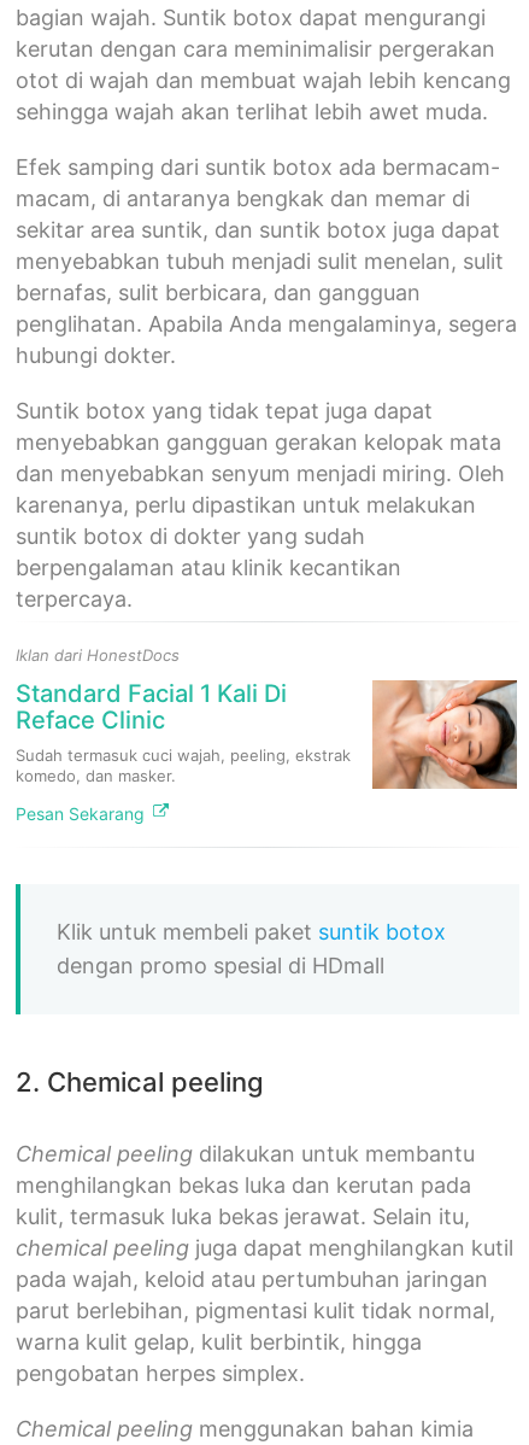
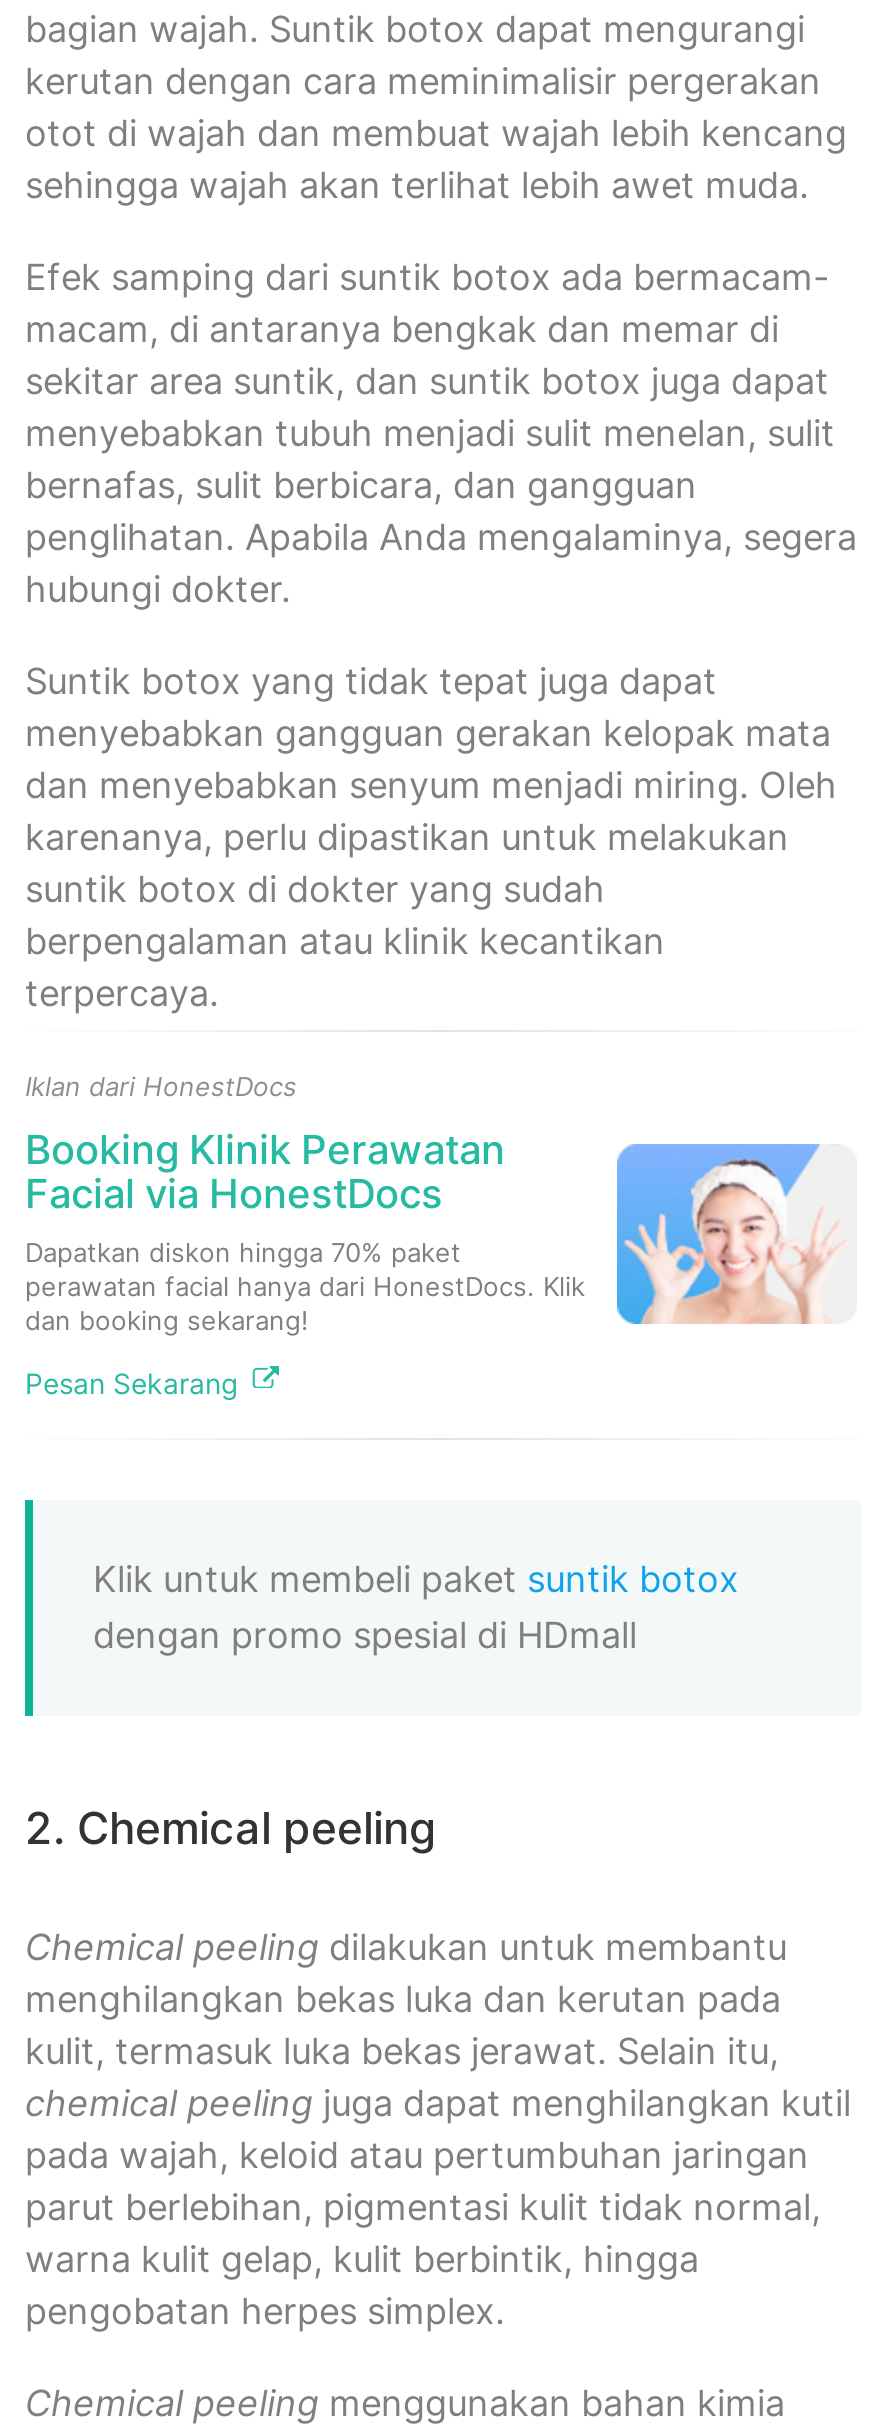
- [image]
- Standard Facial 1 Kali Di
- Reface Clinic
- Sudah termasuk cuci wajah, peeling, ekstrak
- komedo, dan masker.
+ [image]
+ Booking Klinik Perawatan
+ Facial via HonestDocs
+ Dapatkan diskon hingga 70% paket
+ perawatan facial hanya dari HonestDocs. Klik
+ dan booking sekarang!
